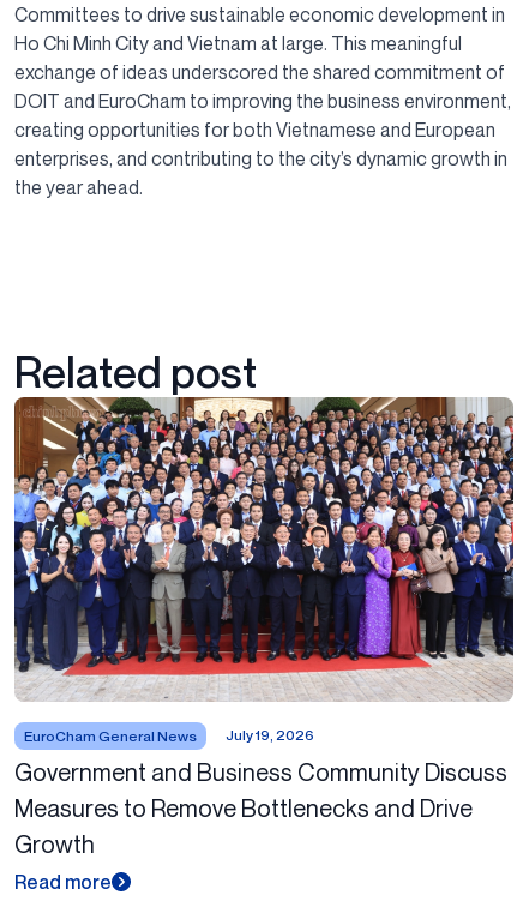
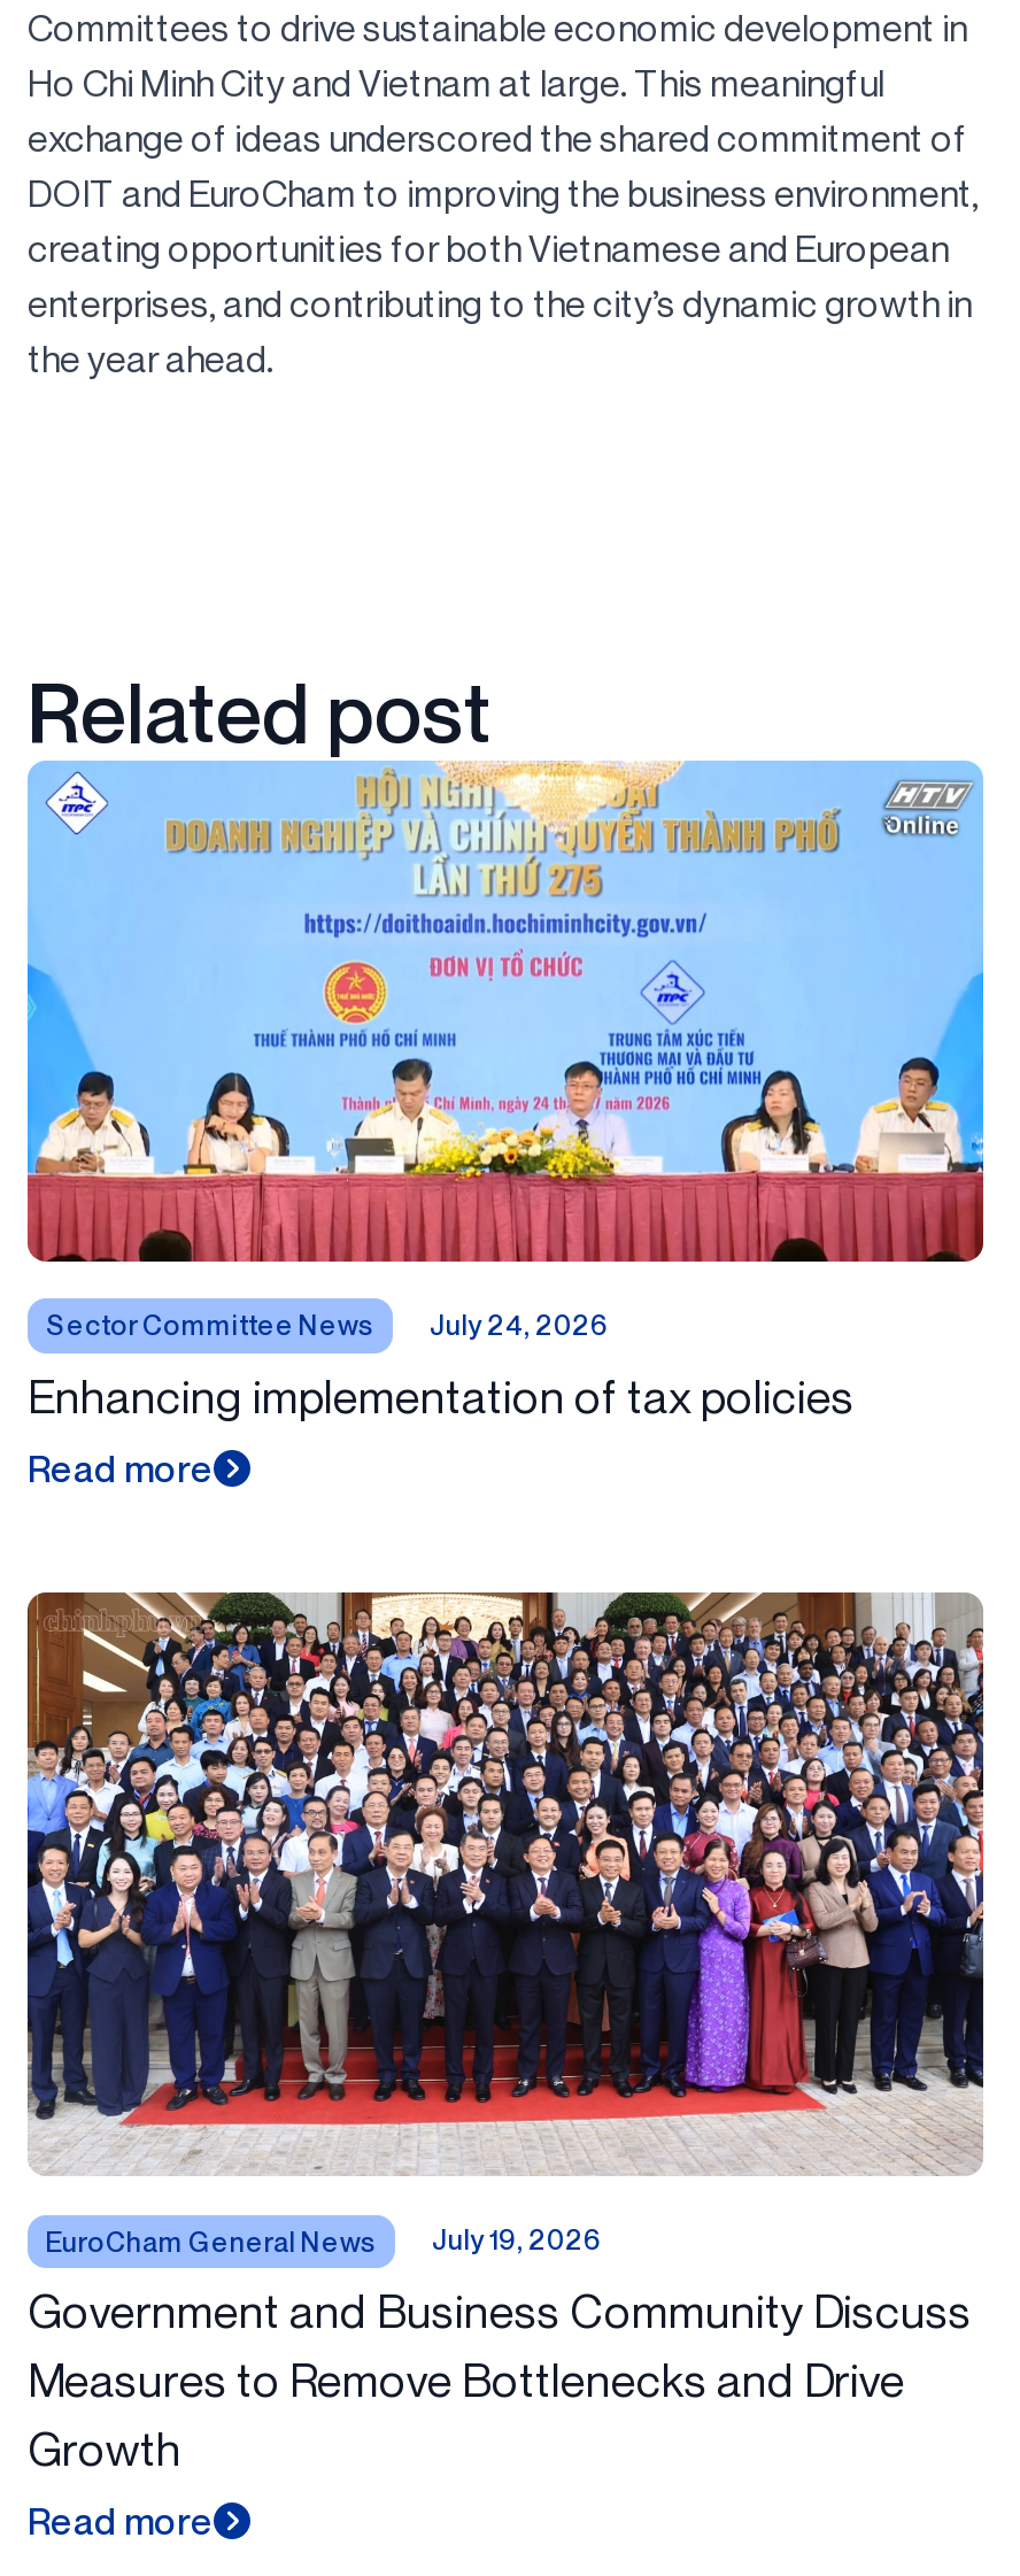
+ [image]
+ Sector Committee News
+ July 24, 2026
+ Enhancing implementation of tax policies
+ Read more
